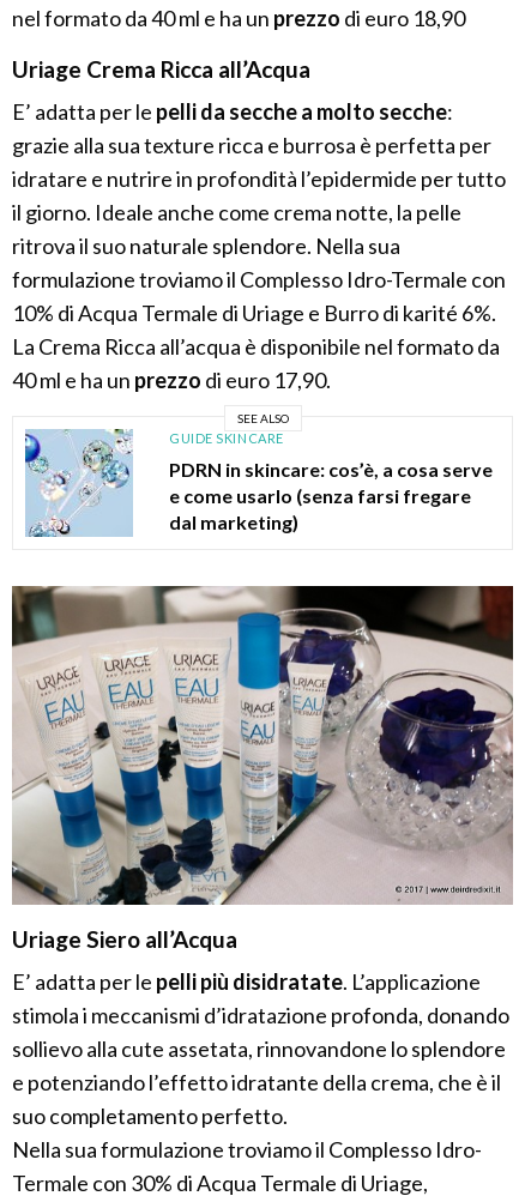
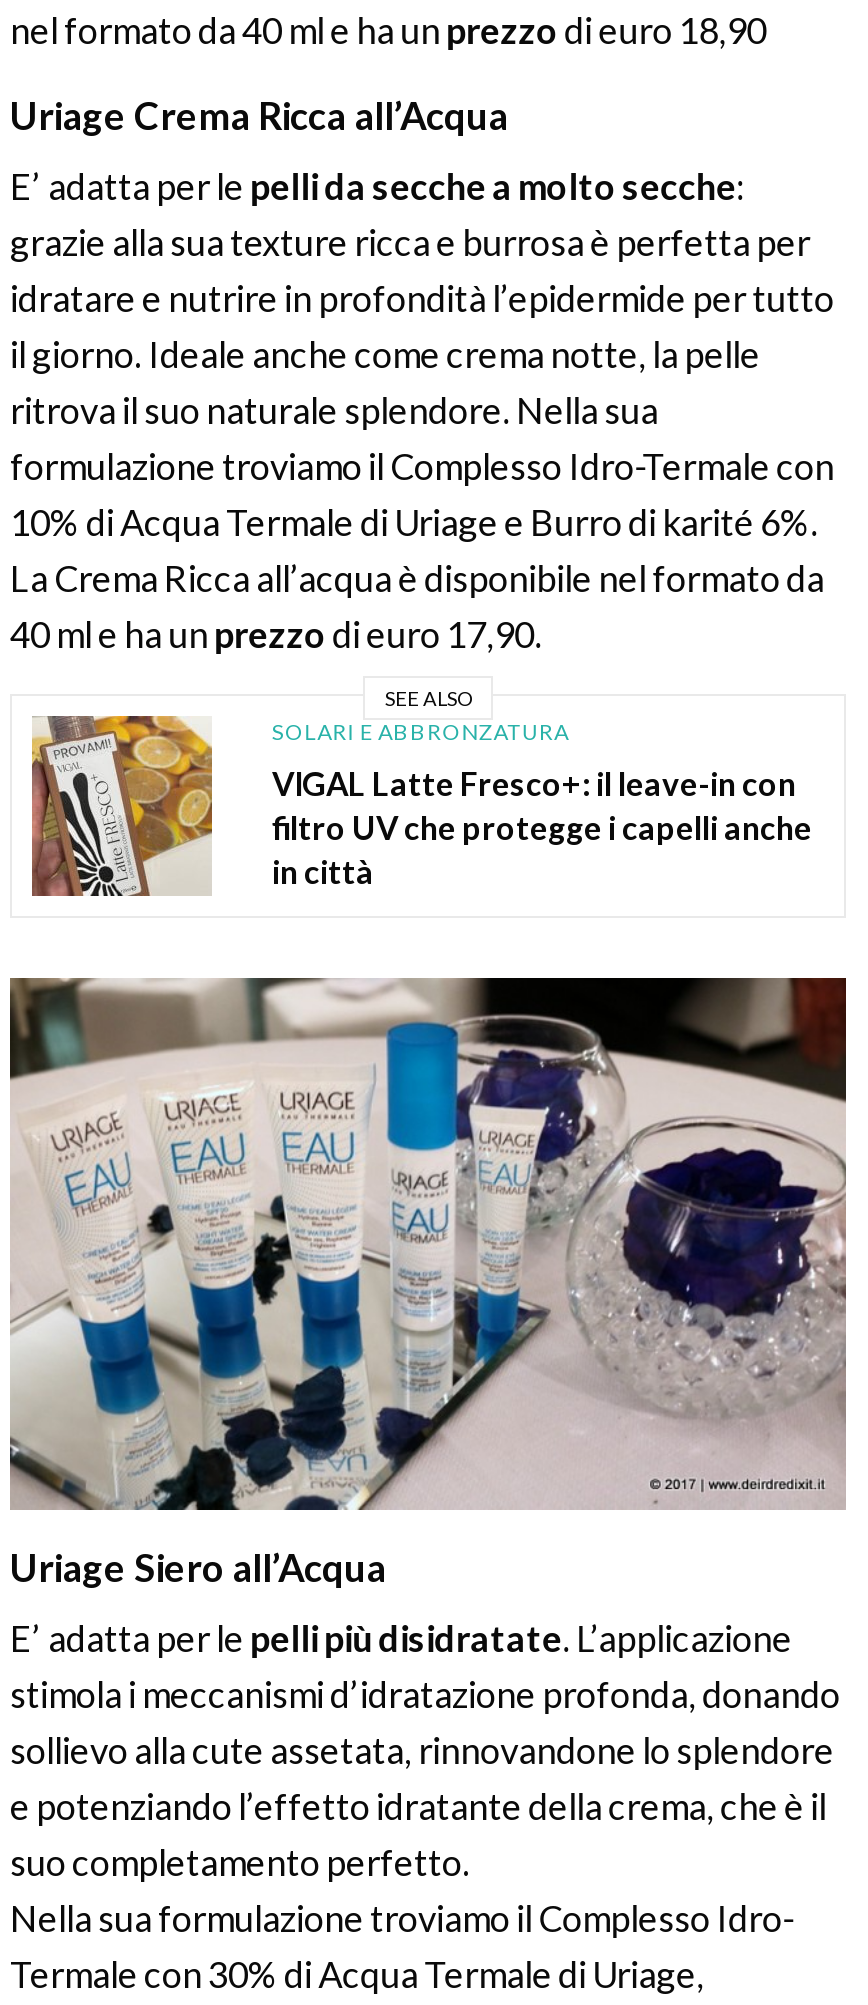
- [image]
- GUIDE SKINCARE
+ [image]
+ SOLARI E ABBRONZATURA

- PDRN in skincare: cos’è, a cosa serve
- e come usarlo (senza farsi fregare
- dal marketing)
+ VIGAL Latte Fresco+: il leave-in con
+ filtro UV che protegge i capelli anche
+ in città
